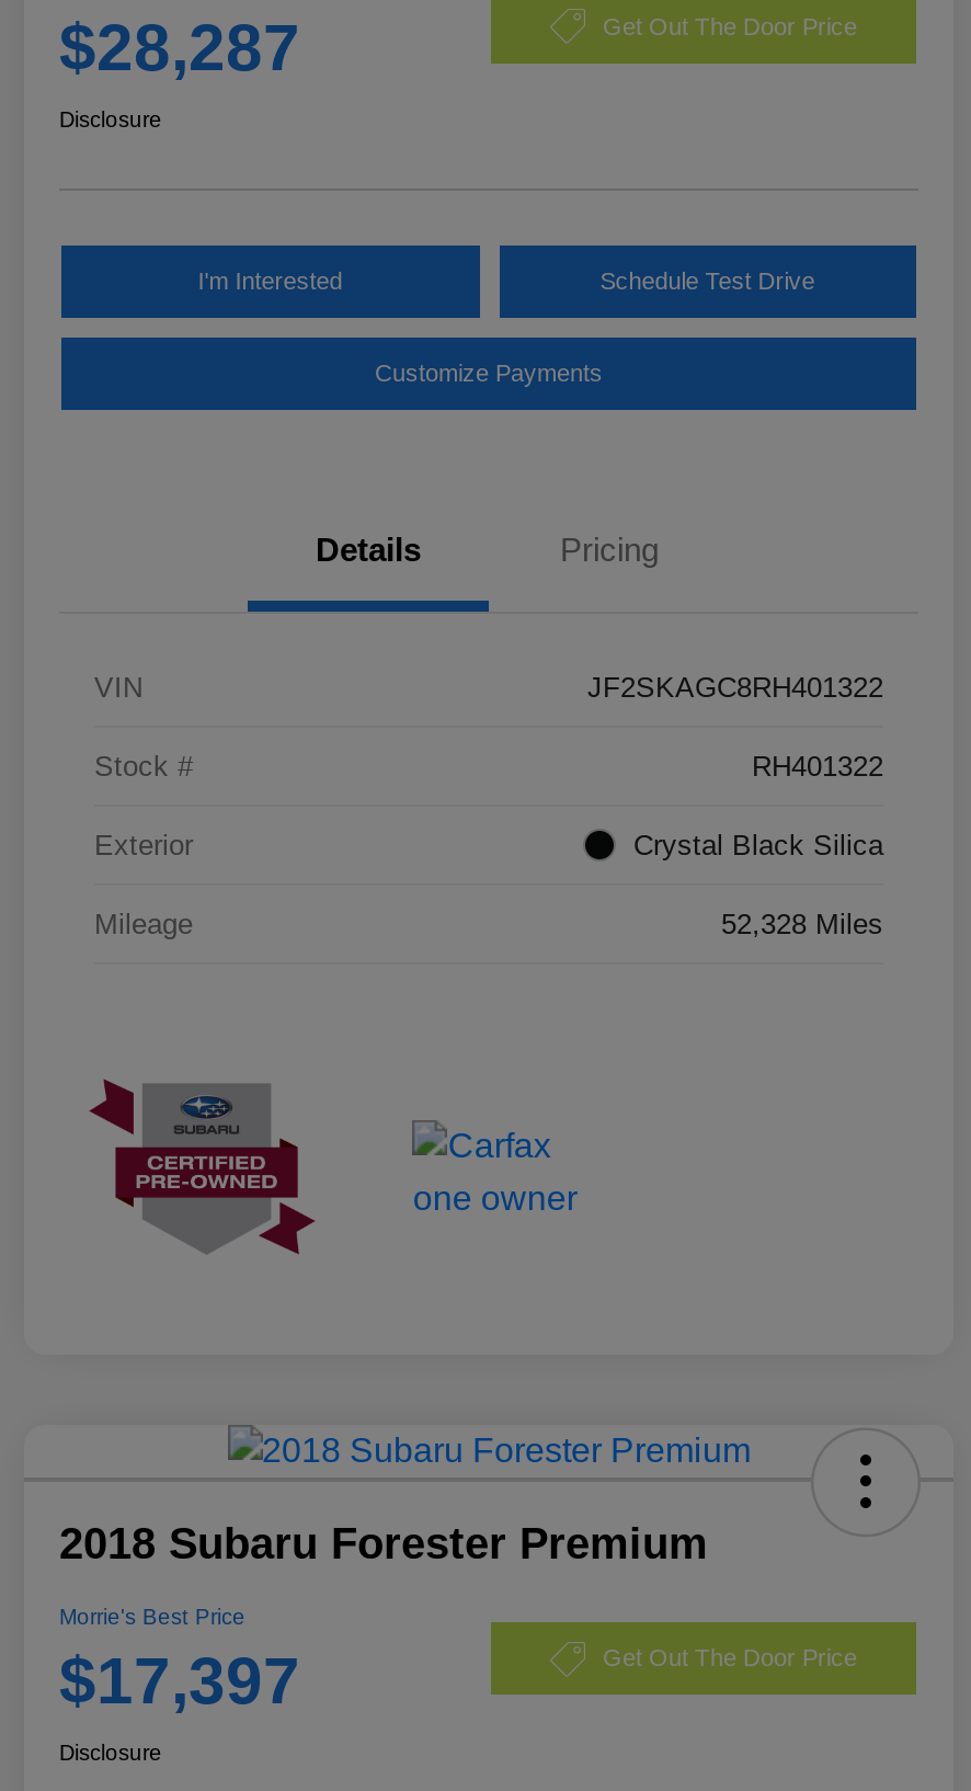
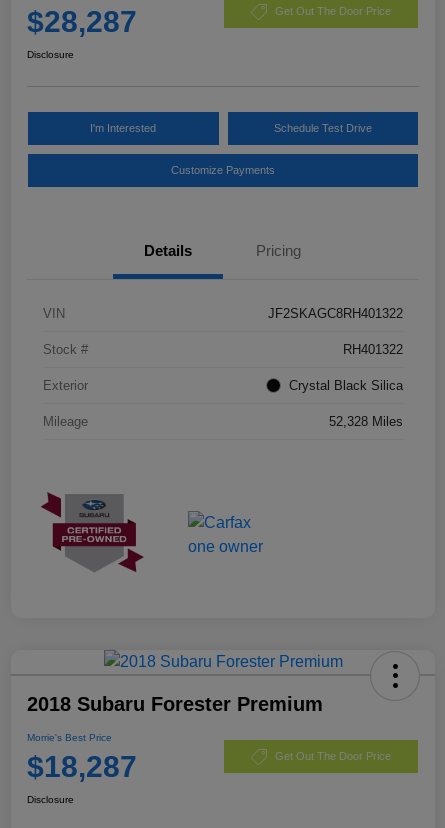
- $17,397
+ $18,287
